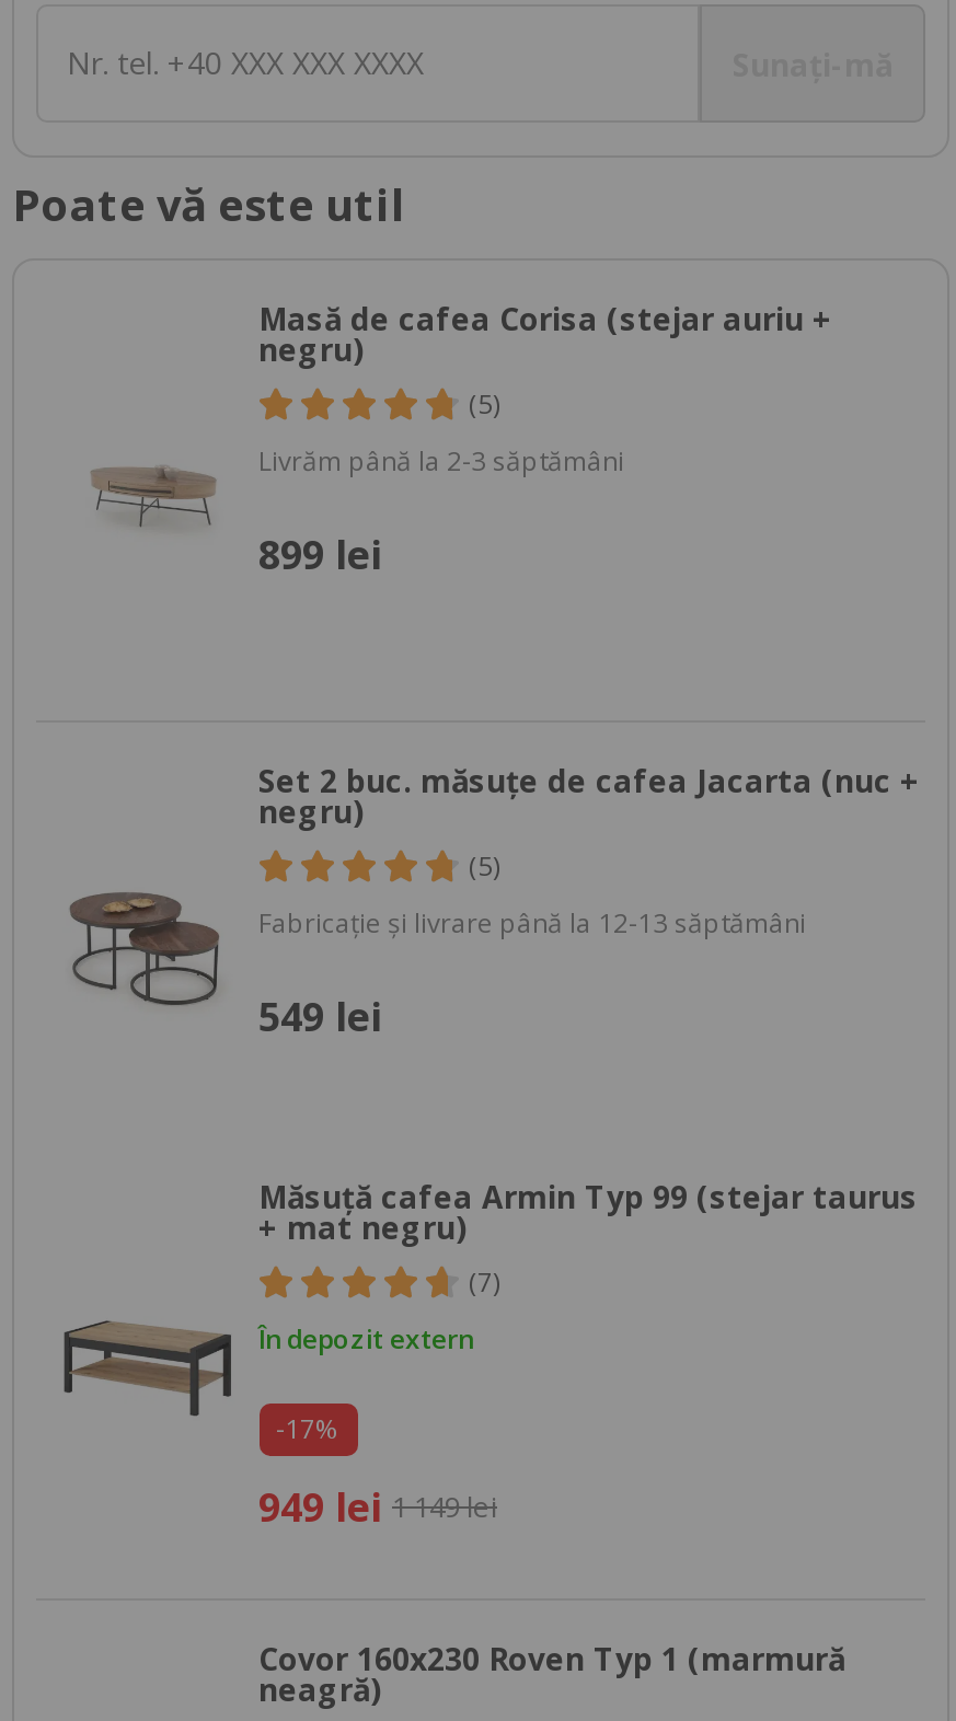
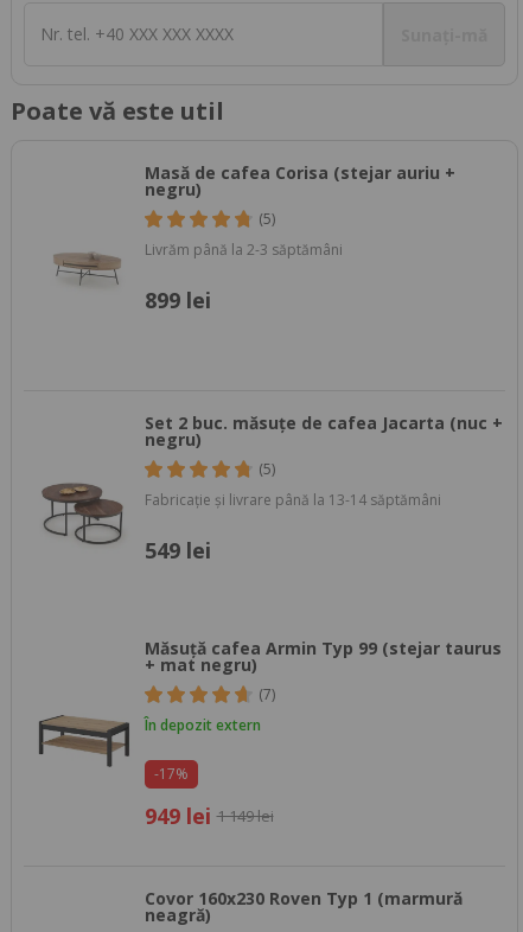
- Fabricație și livrare până la 12-13 săptămâni
+ Fabricație și livrare până la 13-14 săptămâni
